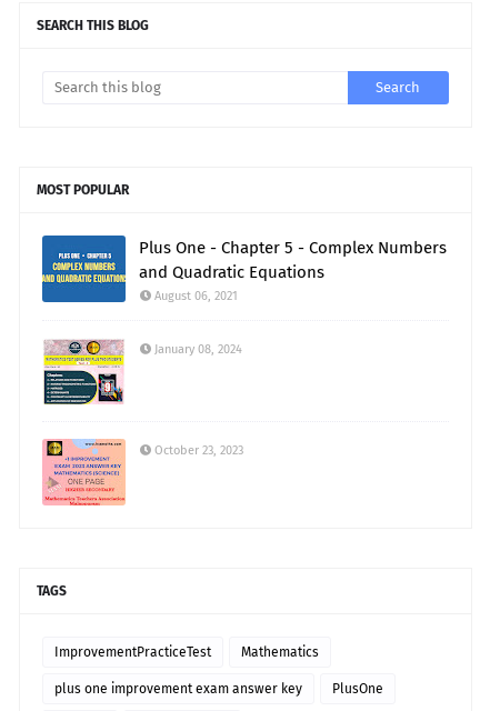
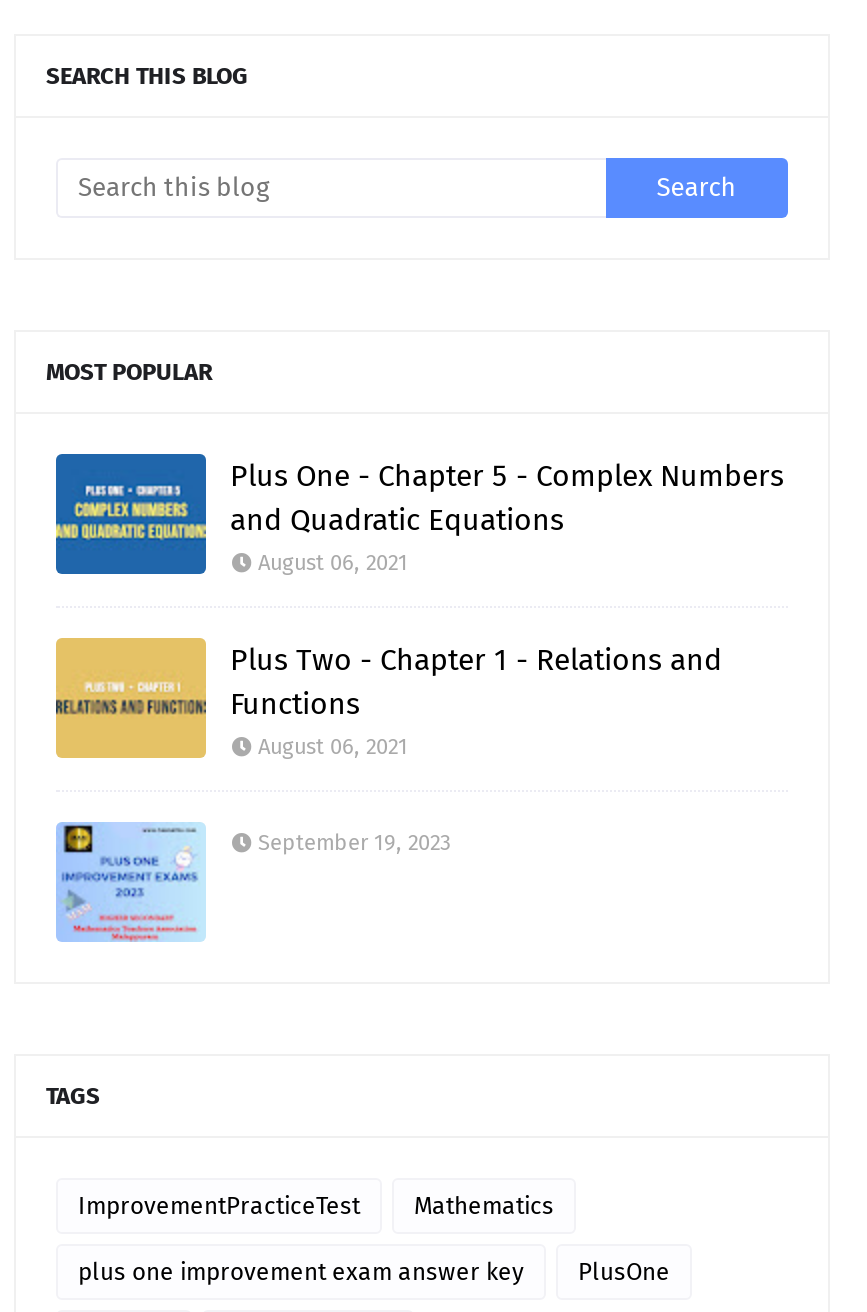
- [image]
- January 08, 2024
+ [image]
+ Plus Two - Chapter 1 - Relations and
+ Functions
+ August 06, 2021

- [image]
- October 23, 2023
+ [image]
+ September 19, 2023
